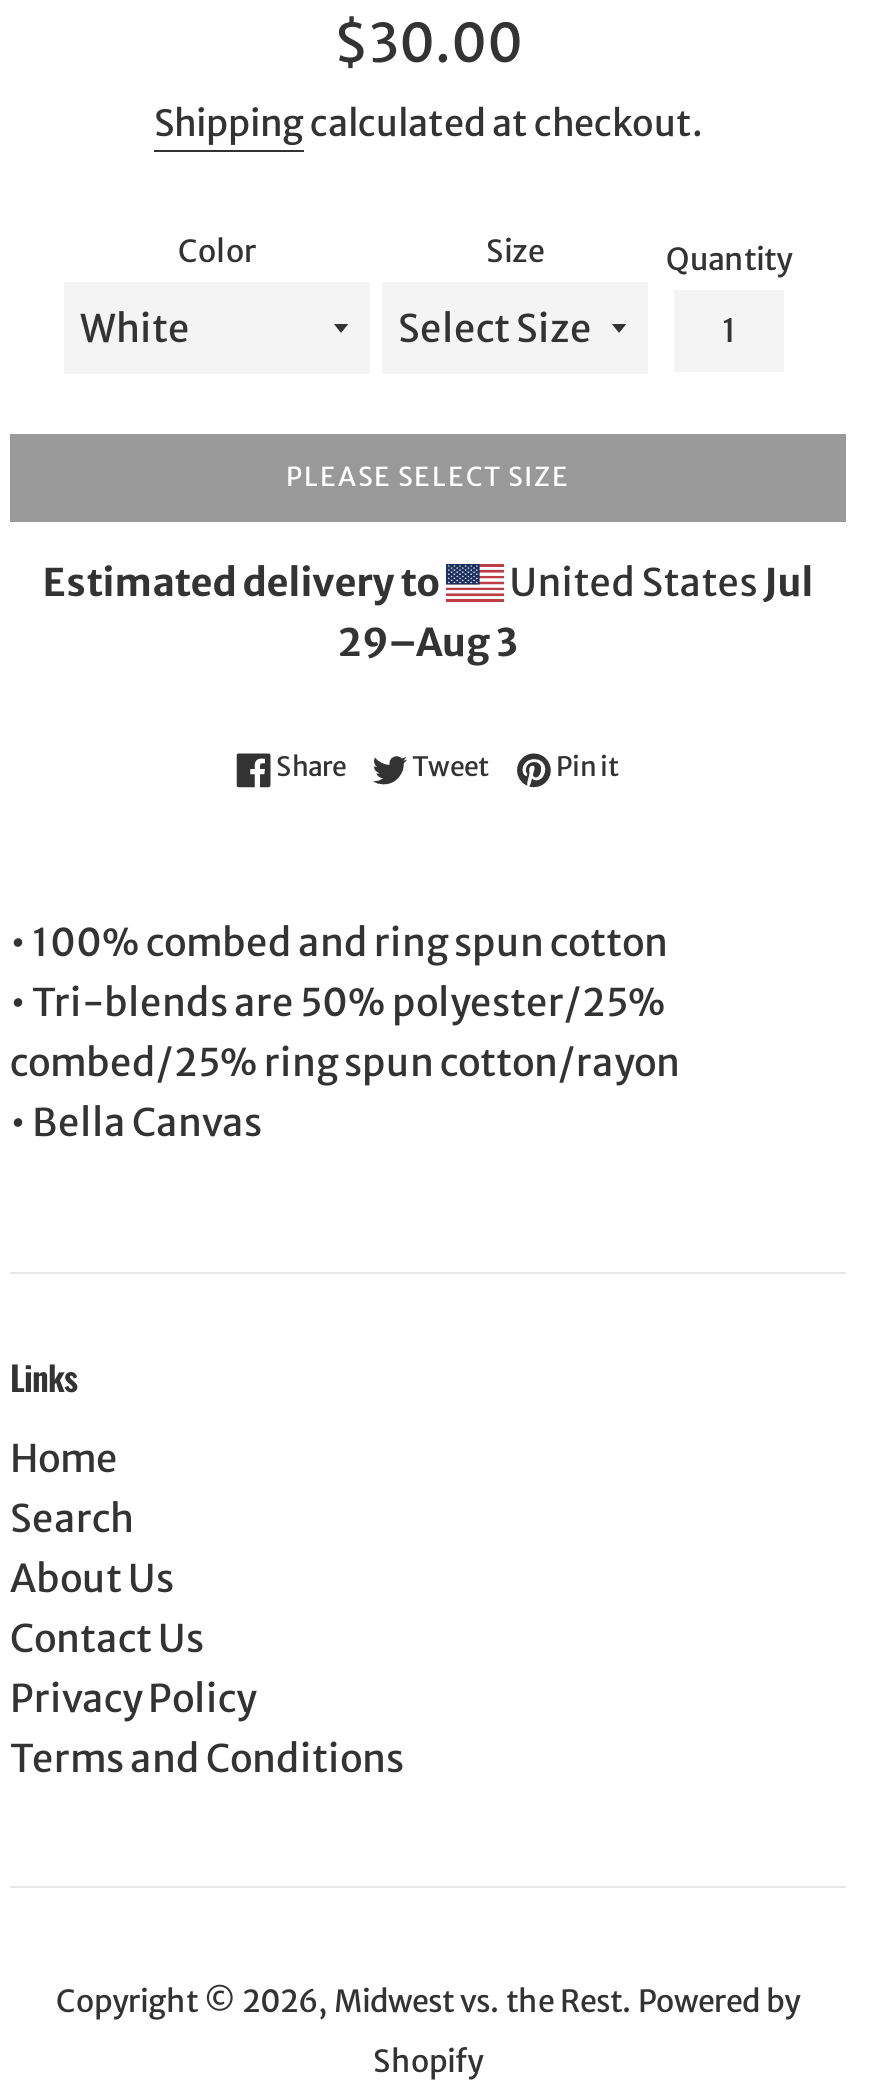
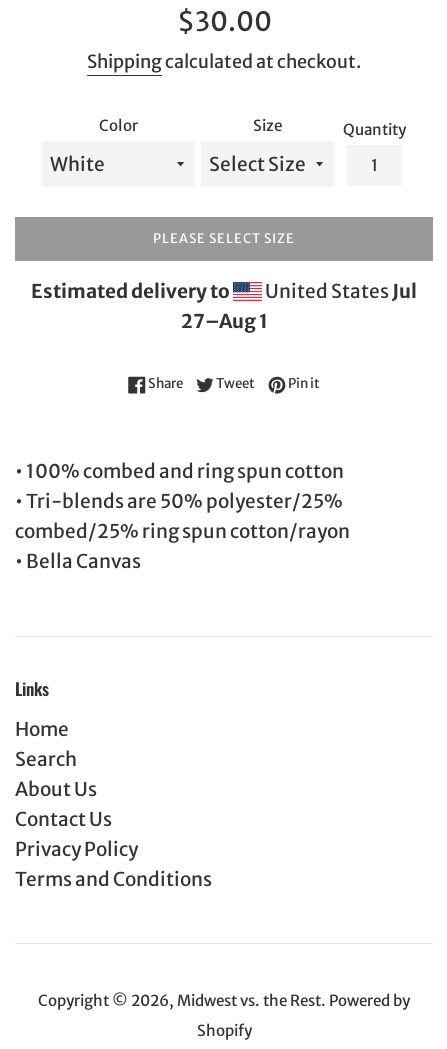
- 29–Aug 3
+ 27–Aug 1
